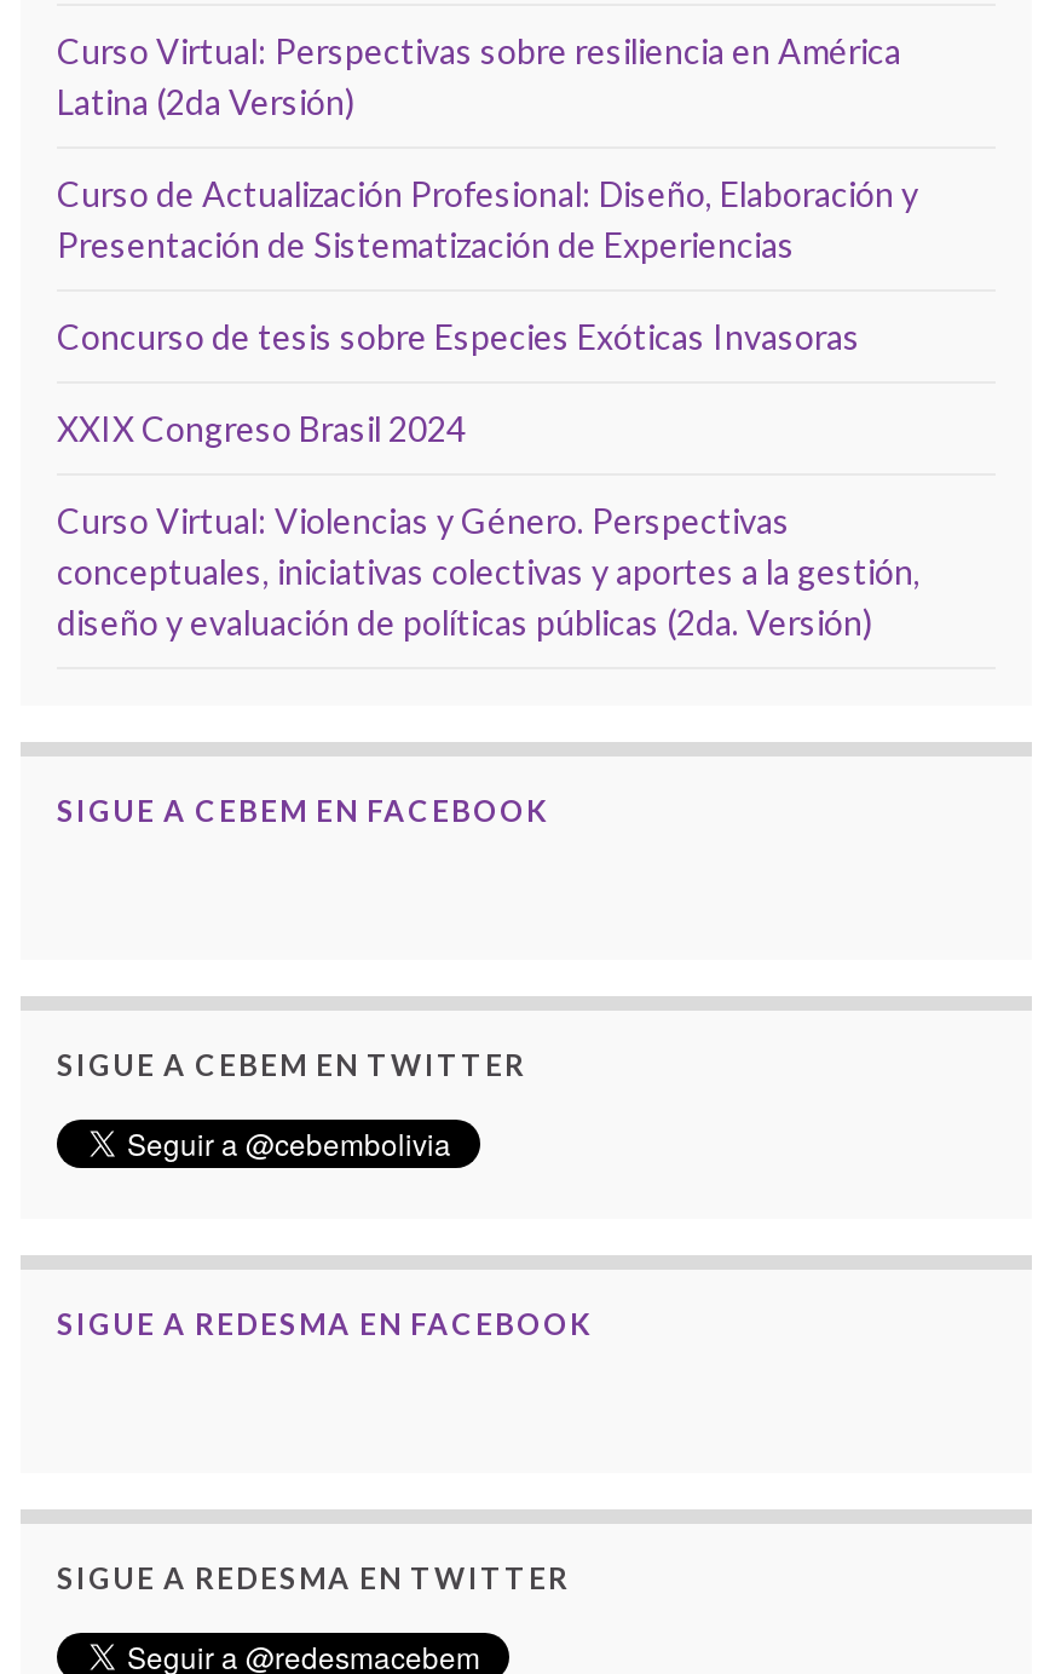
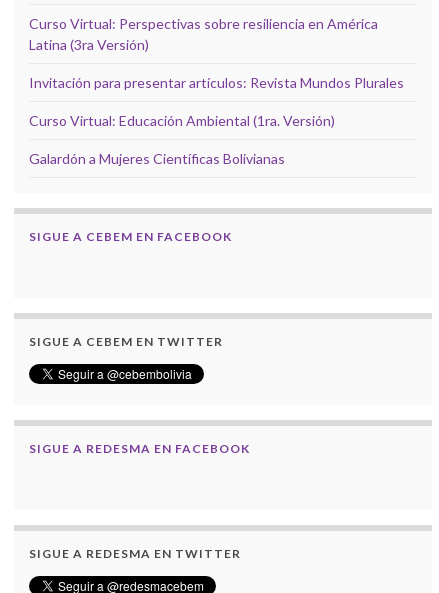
- Latina (2da Versión)
- Curso de Actualización Profesional: Diseño, Elaboración y
- Presentación de Sistematización de Experiencias
- Concurso de tesis sobre Especies Exóticas Invasoras
- XXIX Congreso Brasil 2024
- Curso Virtual: Violencias y Género. Perspectivas
- conceptuales, iniciativas colectivas y aportes a la gestión,
- diseño y evaluación de políticas públicas (2da. Versión)
+ Latina (3ra Versión)
+ Invitación para presentar artículos: Revista Mundos Plurales
+ Curso Virtual: Educación Ambiental (1ra. Versión)
+ Galardón a Mujeres Científicas Bolivianas
